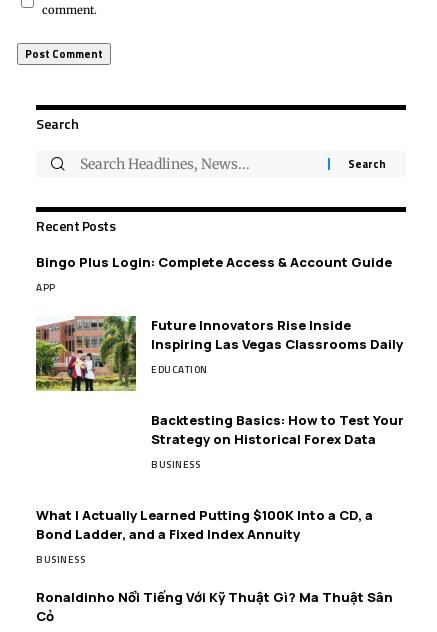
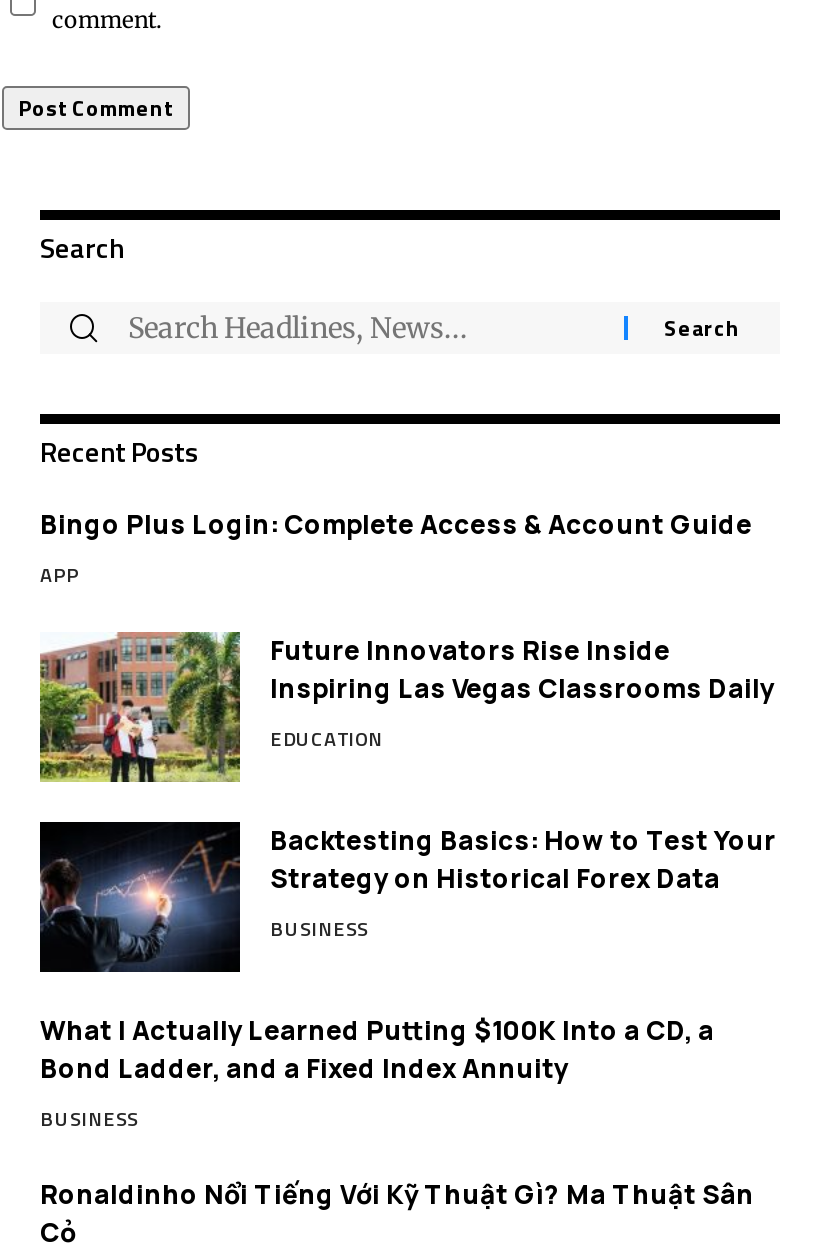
+ [image]
